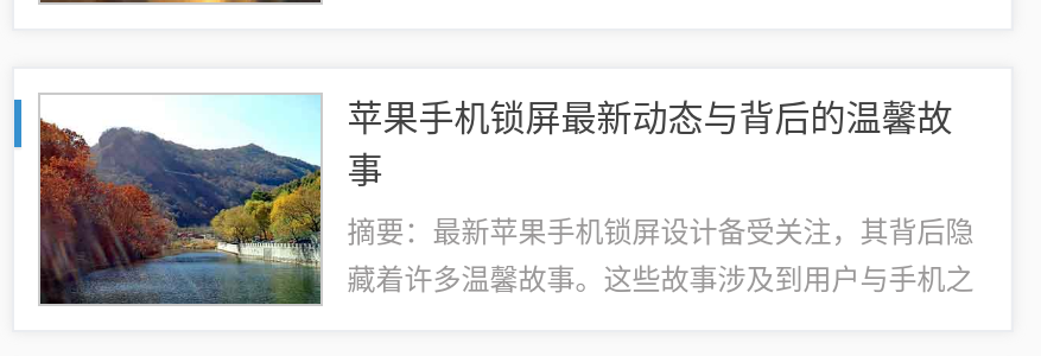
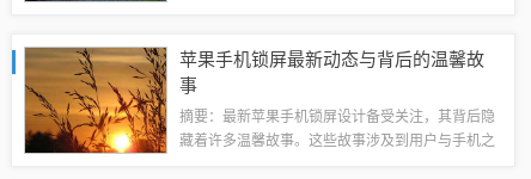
- [image]
+ [image]
